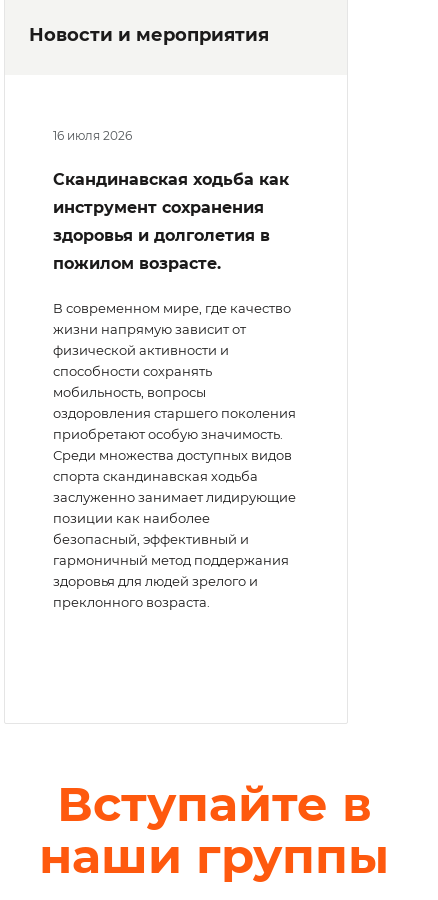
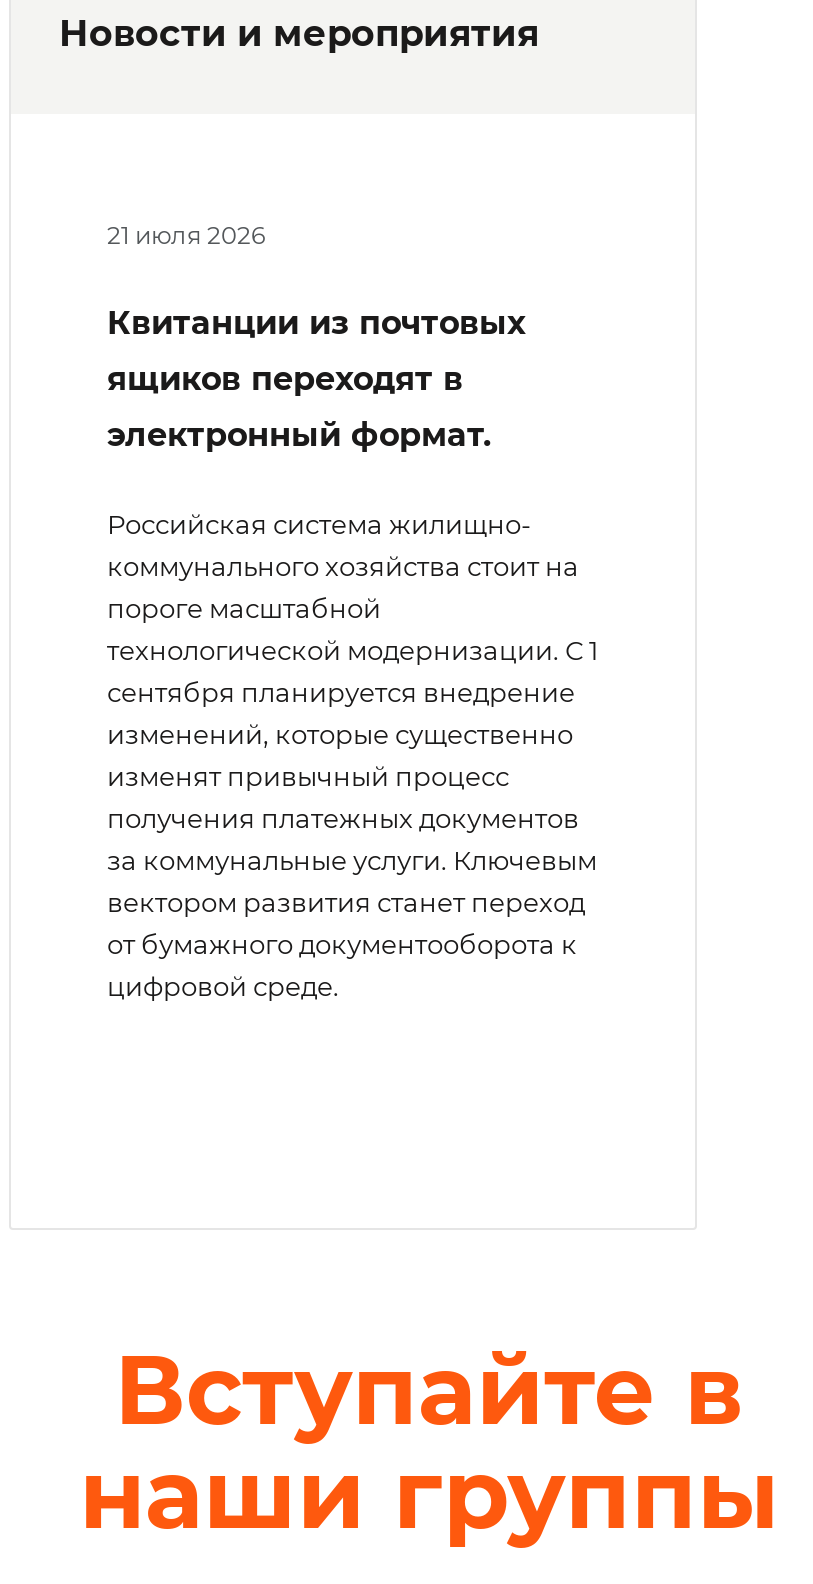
- 16 июля 2026
- Скандинавская ходьба как
- инструмент сохранения
- здоровья и долголетия в
- пожилом возрасте.
- В современном мире, где качество
- жизни напрямую зависит от
- физической активности и
- способности сохранять
- мобильность, вопросы
- оздоровления старшего поколения
- приобретают особую значимость.
- Среди множества доступных видов
- спорта скандинавская ходьба
- заслуженно занимает лидирующие
- позиции как наиболее
- безопасный, эффективный и
- гармоничный метод поддержания
- здоровья для людей зрелого и
- преклонного возраста.
+ 21 июля 2026
+ Квитанции из почтовых
+ ящиков переходят в
+ электронный формат.
+ Российская система жилищно-
+ коммунального хозяйства стоит на
+ пороге масштабной
+ технологической модернизации. С 1
+ сентября планируется внедрение
+ изменений, которые существенно
+ изменят привычный процесс
+ получения платежных документов
+ за коммунальные услуги. Ключевым
+ вектором развития станет переход
+ от бумажного документооборота к
+ цифровой среде.
